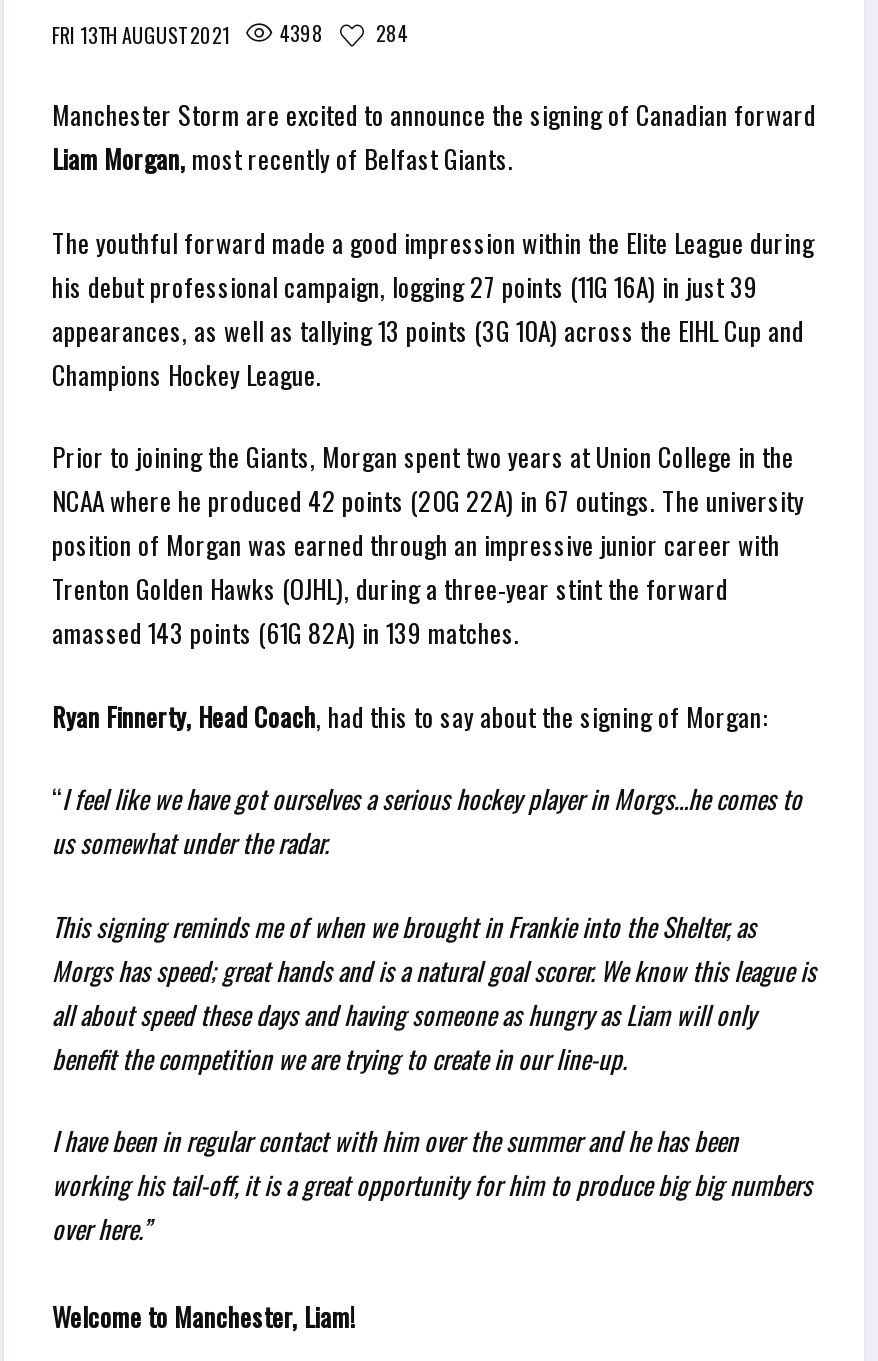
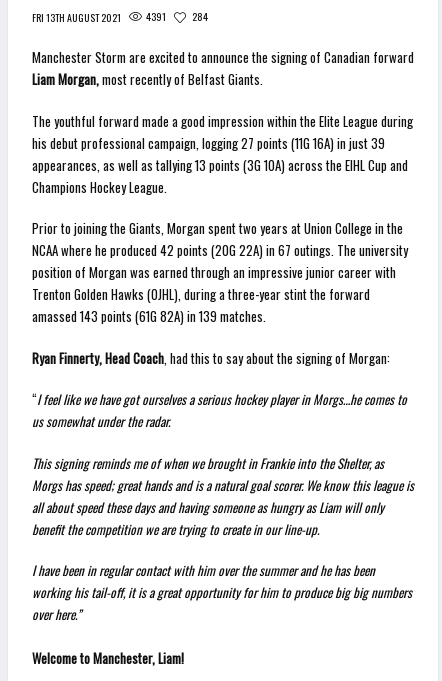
- FRI 13TH AUGUST 2021 4398 284
+ FRI 13TH AUGUST 2021 4391 284
